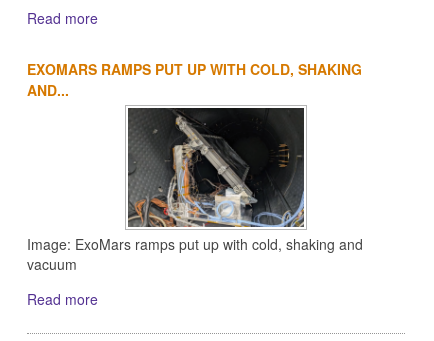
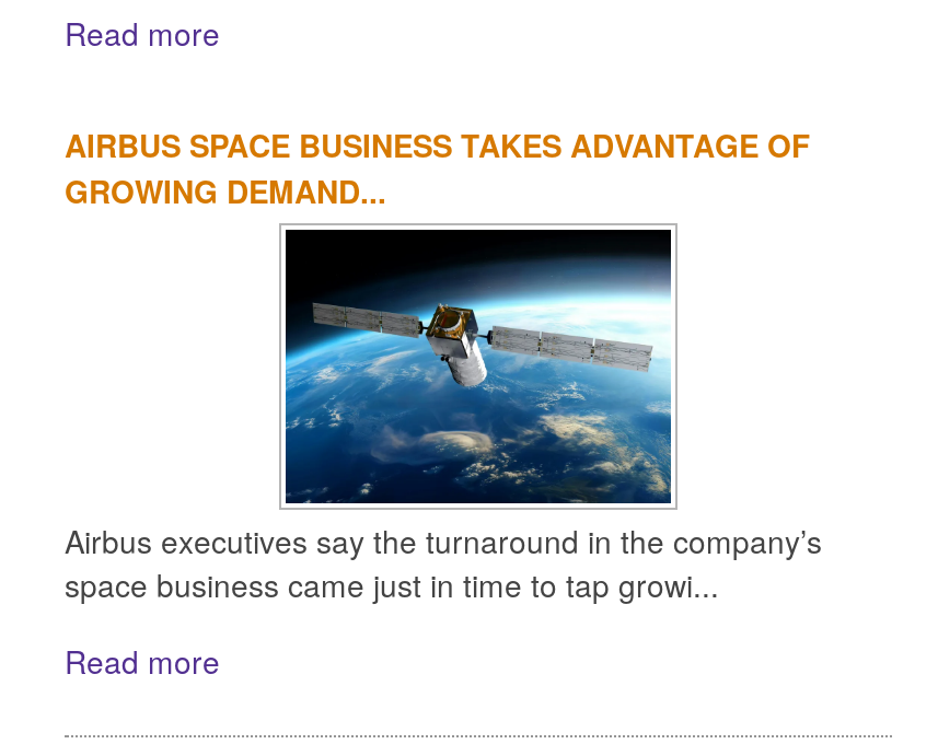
- EXOMARS RAMPS PUT UP WITH COLD, SHAKING
- AND...
+ AIRBUS SPACE BUSINESS TAKES ADVANTAGE OF
+ GROWING DEMAND...

- [image]
- Image: ExoMars ramps put up with cold, shaking and
- vacuum
+ [image]
+ Airbus executives say the turnaround in the company’s
+ space business came just in time to tap growi...
